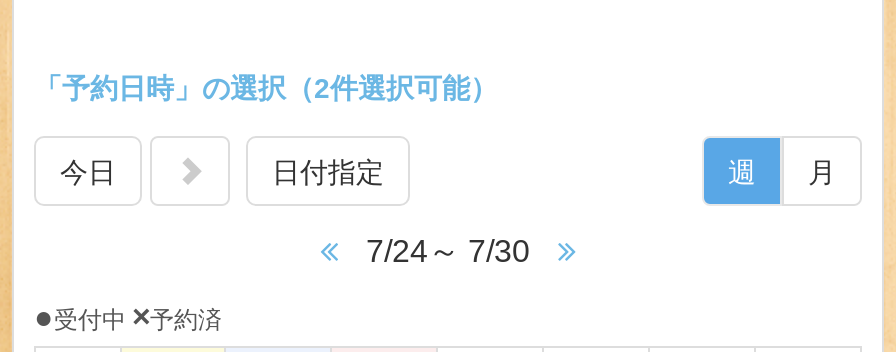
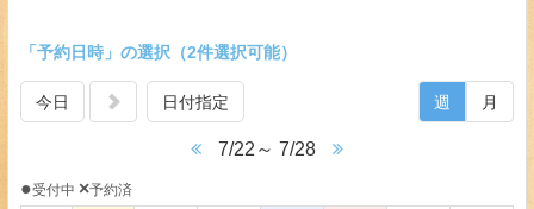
- 7/24～ 7/30
+ 7/22～ 7/28
